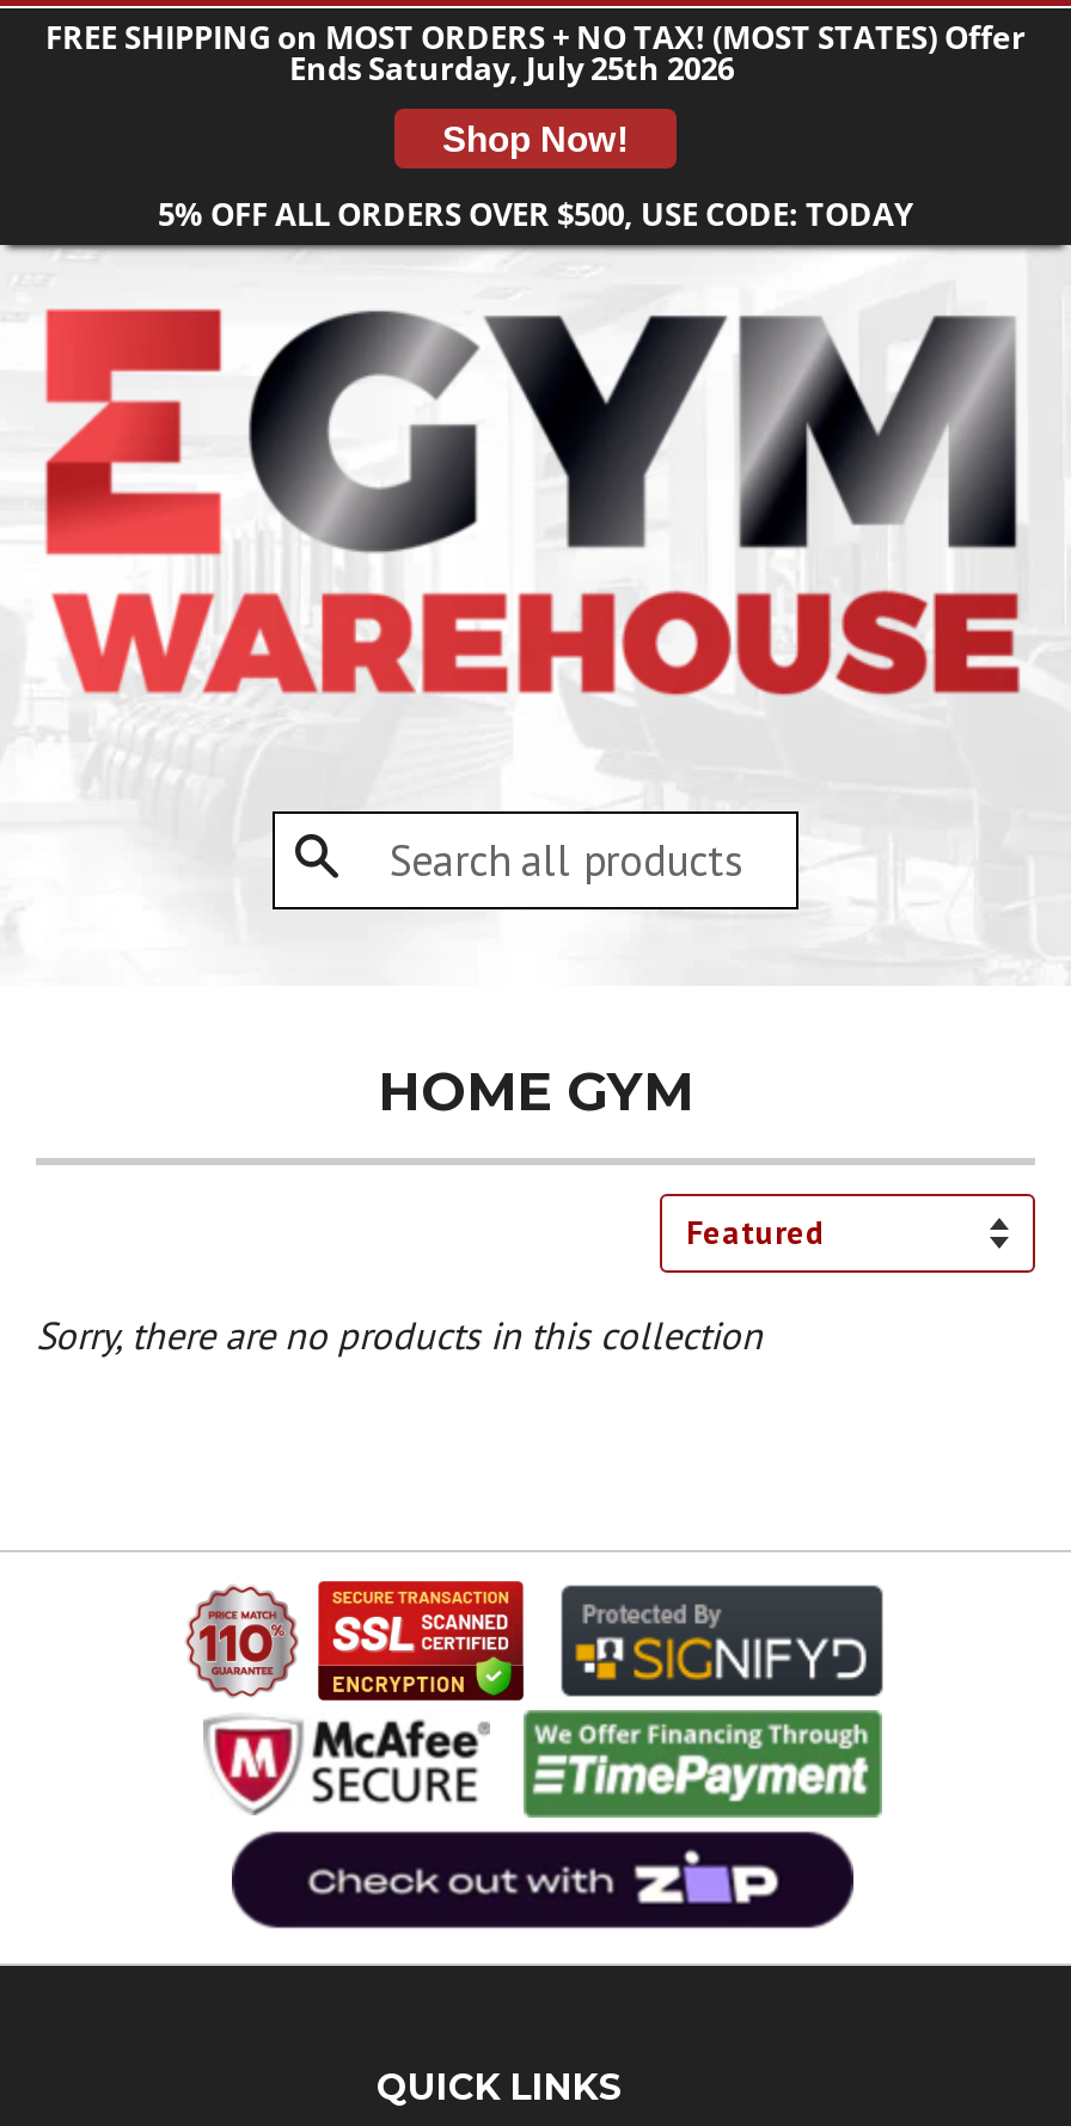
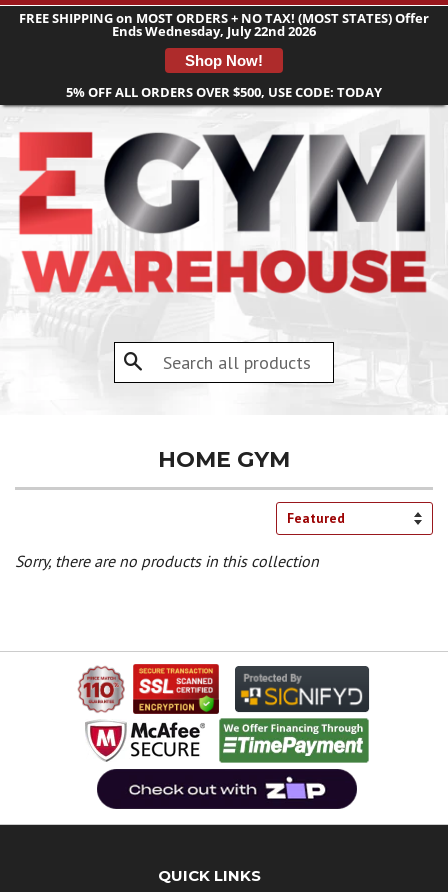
- Ends Saturday, July 25th 2026
+ Ends Wednesday, July 22nd 2026
